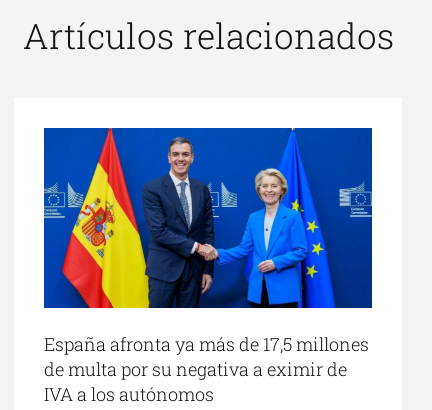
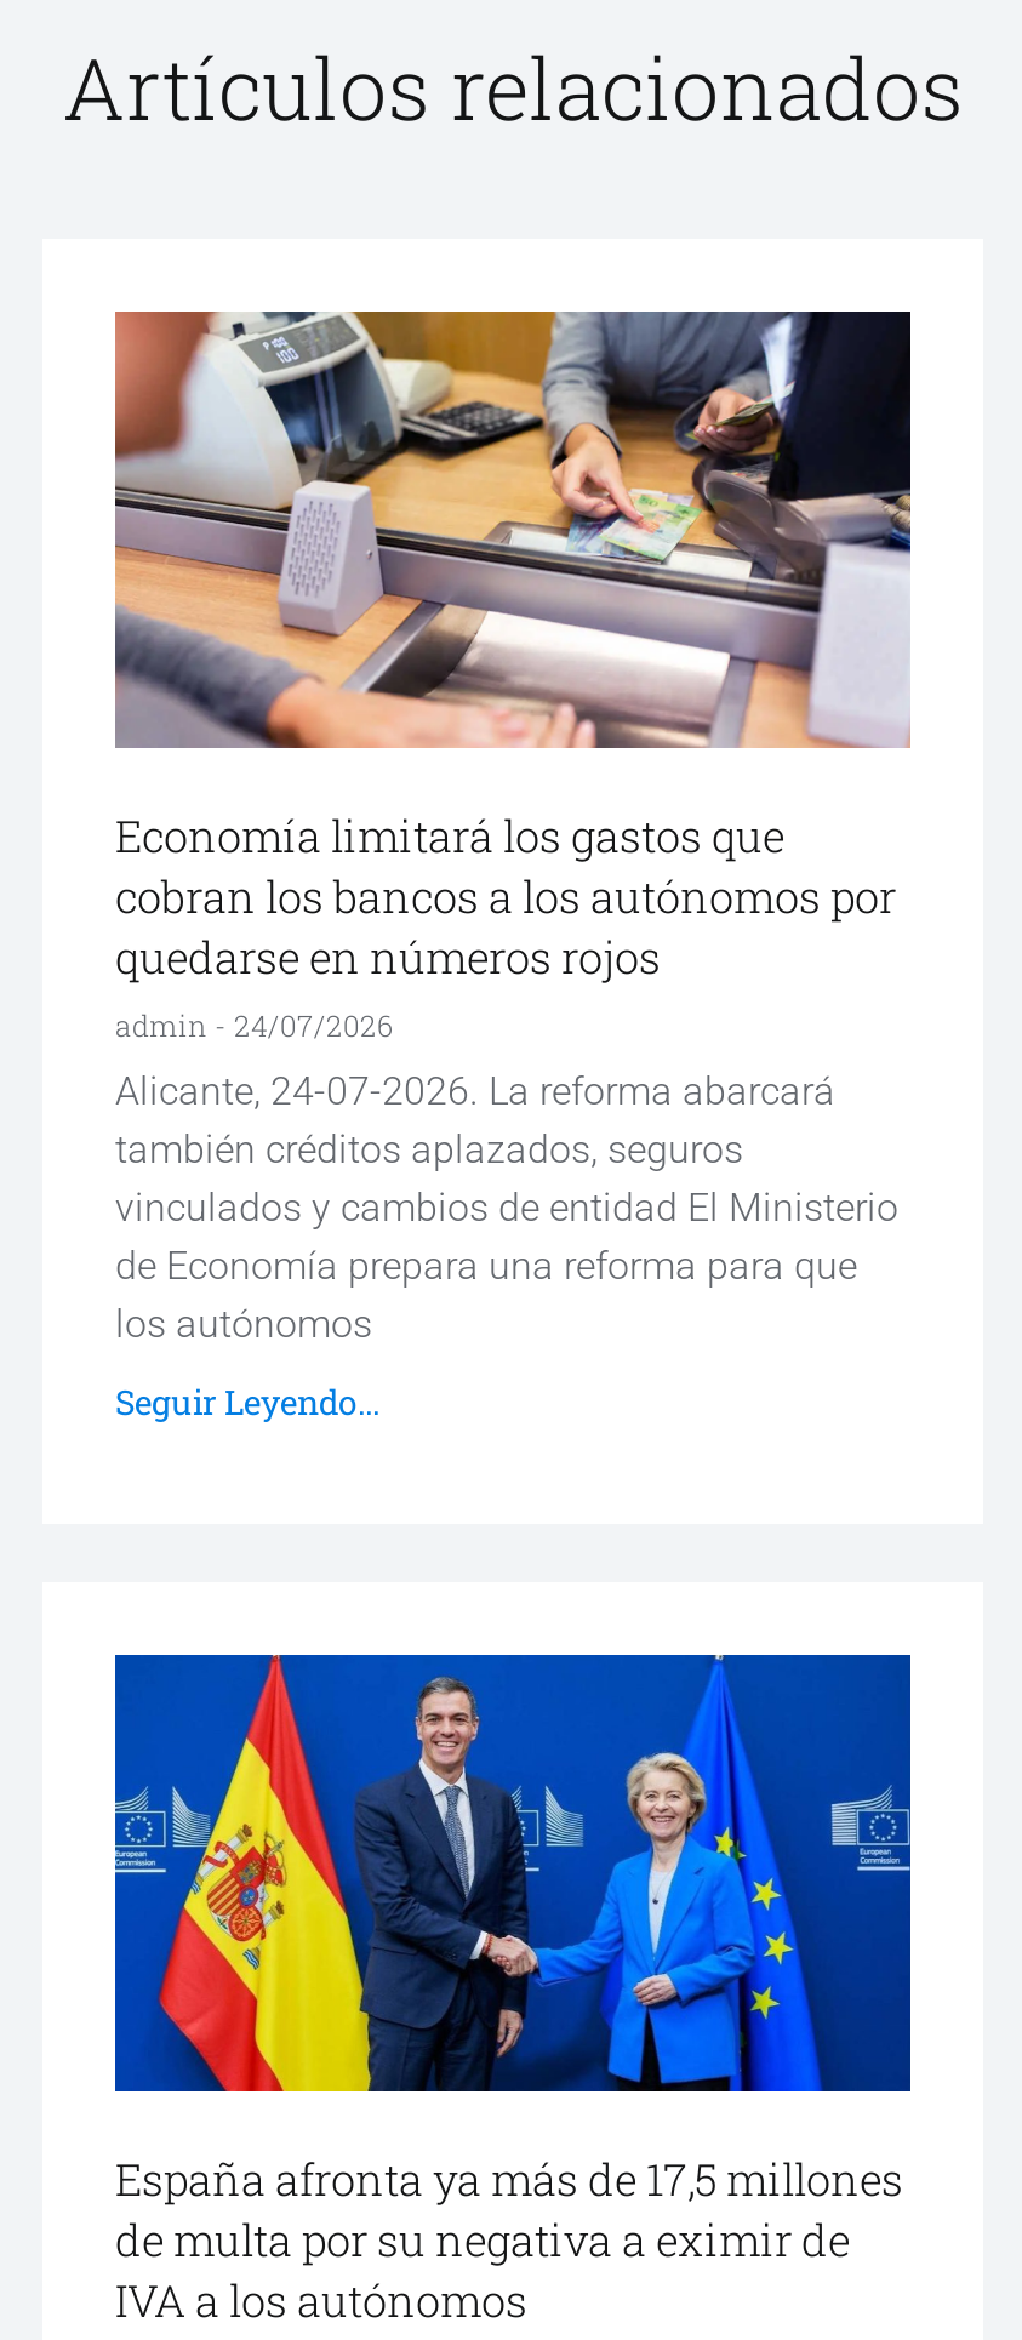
+ [image]
+ Economía limitará los gastos que
+ cobran los bancos a los autónomos por
+ quedarse en números rojos
+ admin 24/07/2026
+ Alicante, 24-07-2026. La reforma abarcará
+ también créditos aplazados, seguros
+ vinculados y cambios de entidad El Ministerio
+ de Economía prepara una reforma para que
+ los autónomos
+ Seguir Leyendo...
